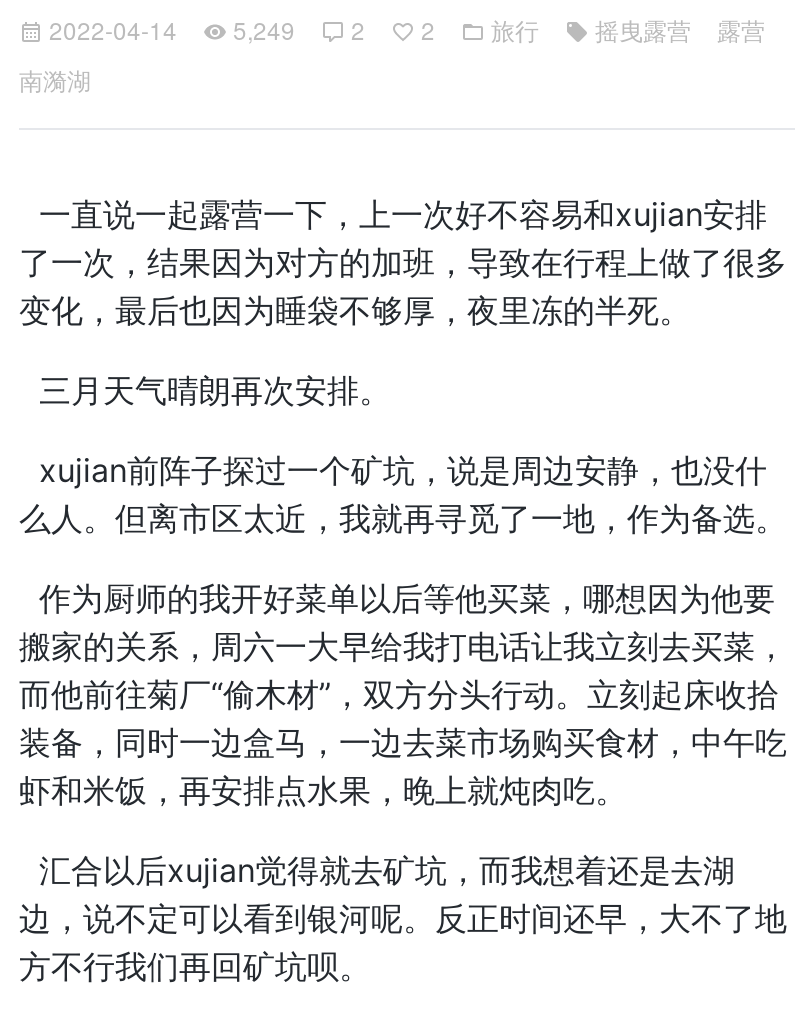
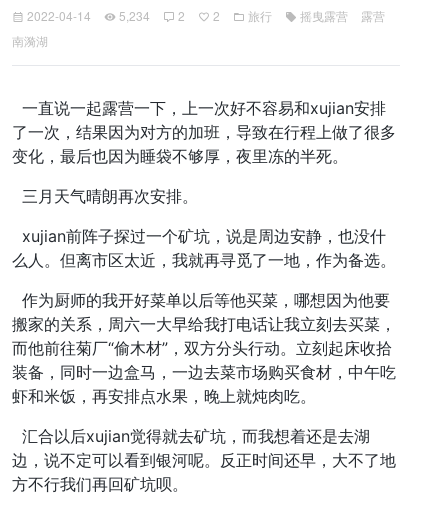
- 5,249
+ 5,234
